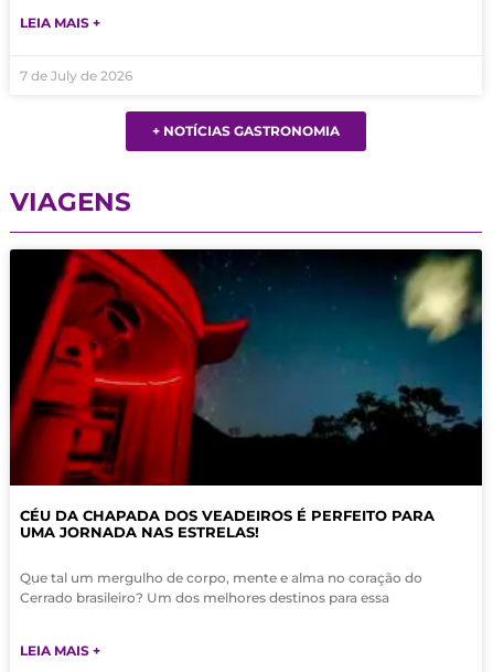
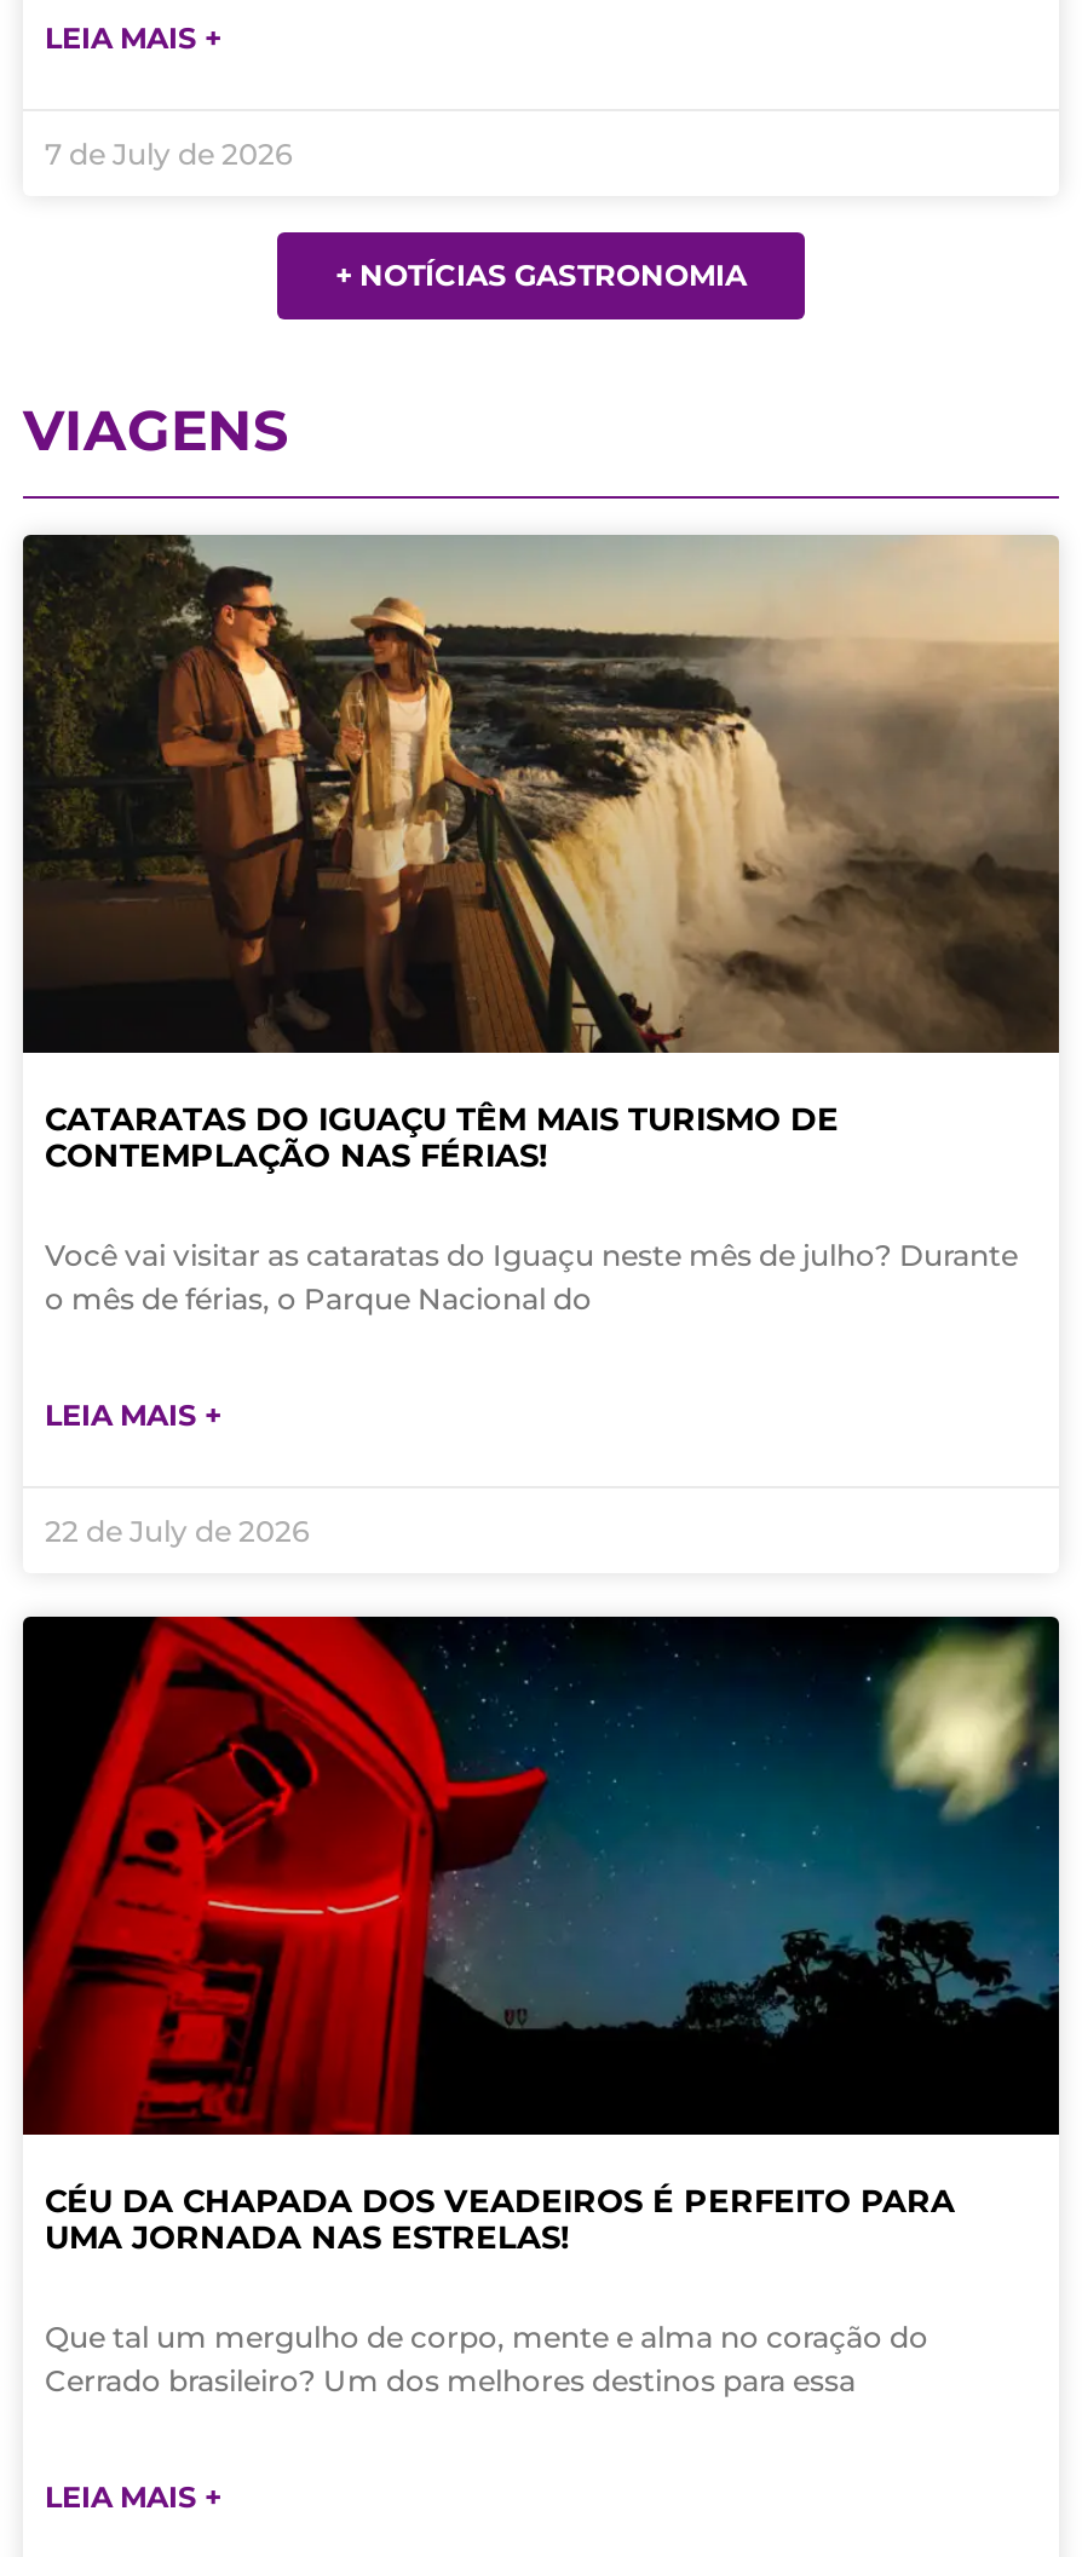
+ [image]
+ CATARATAS DO IGUAÇU TÊM MAIS TURISMO DE
+ CONTEMPLAÇÃO NAS FÉRIAS!
+ Você vai visitar as cataratas do Iguaçu neste mês de julho? Durante
+ o mês de férias, o Parque Nacional do
+ LEIA MAIS +
+ 22 de July de 2026
